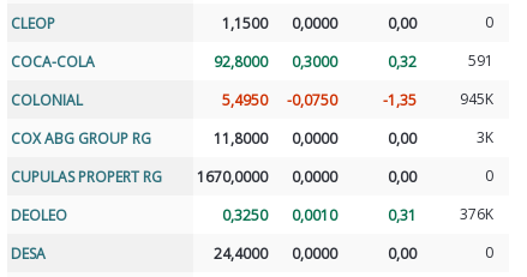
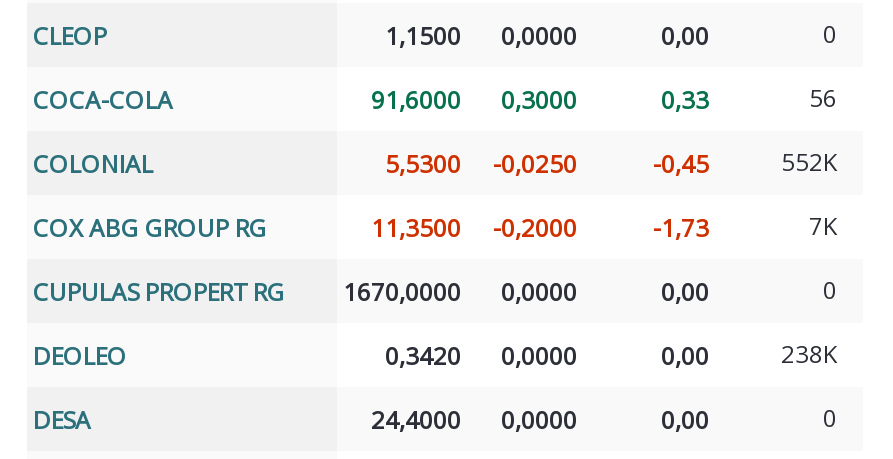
- 92,8000 0,3000
+ 91,6000 0,3000

- 0,32
+ 0,33

- 591
+ 56

- 5,4950
- -0,0750
- -1,35
- 945K
+ 5,5300
+ -0,0250
+ -0,45
+ 552K

- 11,8000
- 0,0000
- 0,00
- 3K
+ 11,3500
+ -0,2000
+ -1,73
+ 7K

- 0,3250
- 0,0010
- 0,31
- 376K
+ 0,3420
+ 0,0000
+ 0,00
+ 238K
